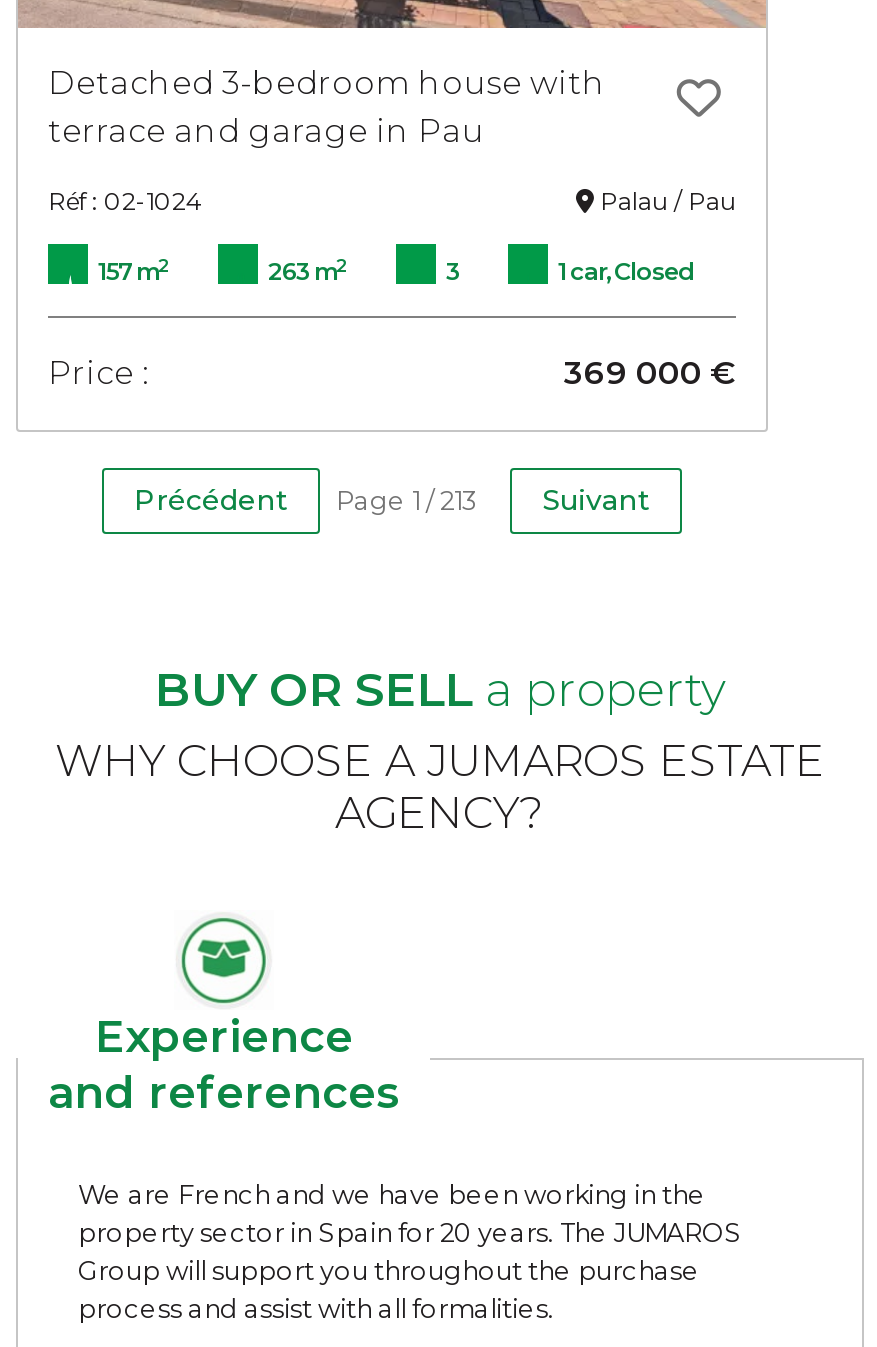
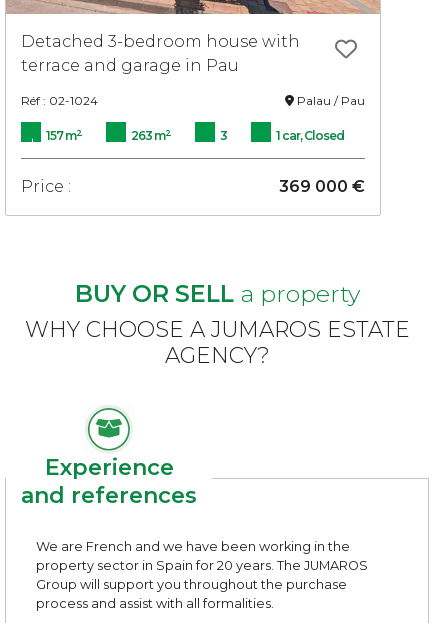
- Précédent
- Page 1 / 213
- Suivant
